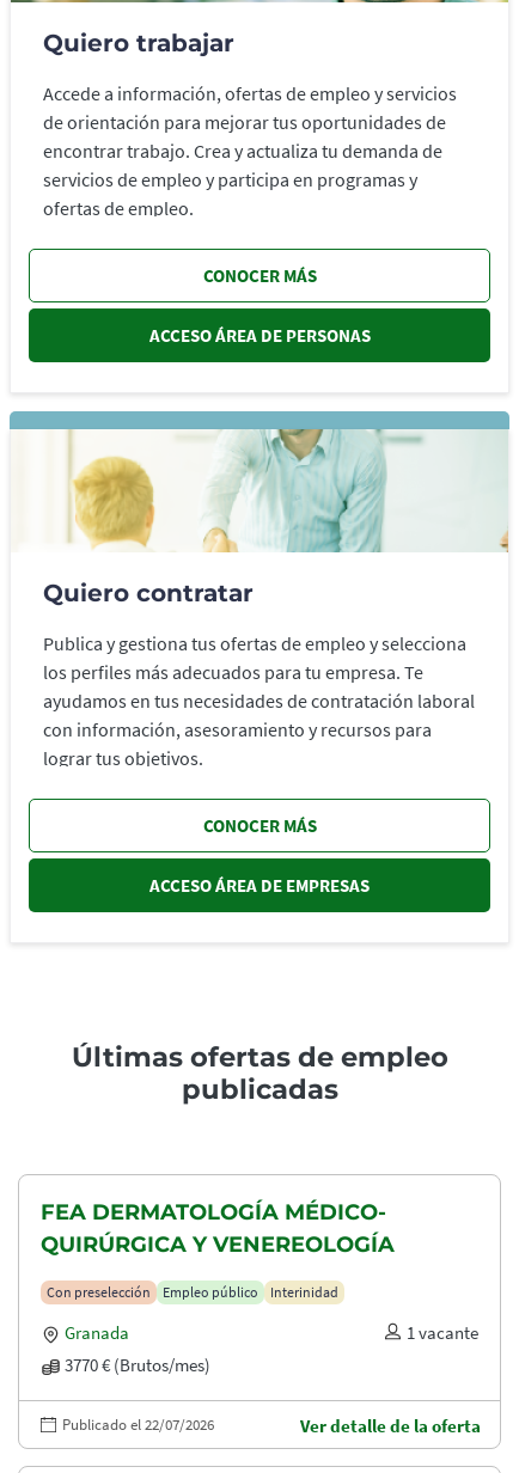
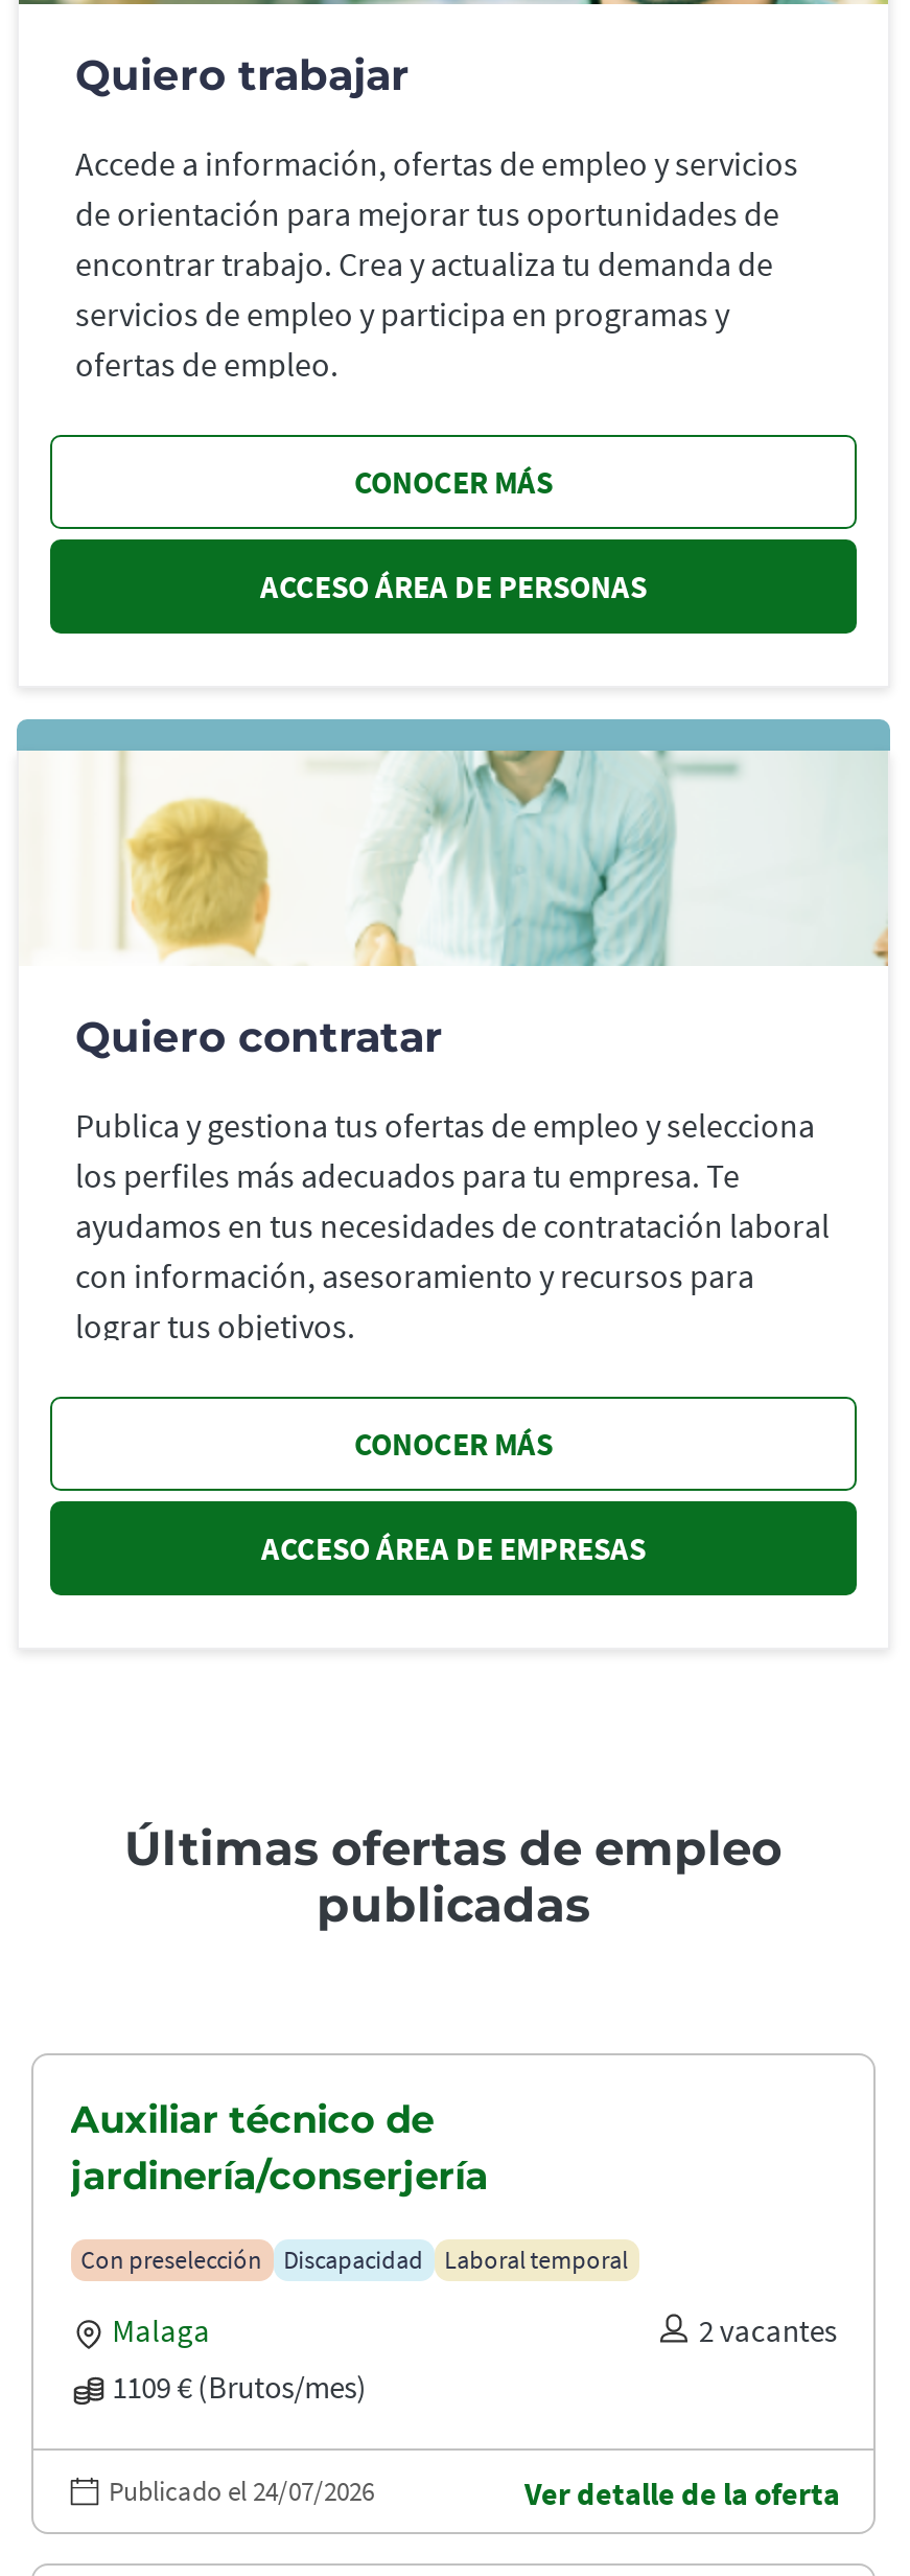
- FEA DERMATOLOGÍA MÉDICO-
- QUIRÚRGICA Y VENEREOLOGÍA
+ Auxiliar técnico de
+ jardinería/conserjería

- Empleo público
- Interinidad
+ Discapacidad
+ Laboral temporal

- Granada
- 1 vacante
- 3770 € (Brutos/mes)
+ Malaga
+ 2 vacantes
+ 1109 € (Brutos/mes)

- Publicado el 22/07/2026
+ Publicado el 24/07/2026
